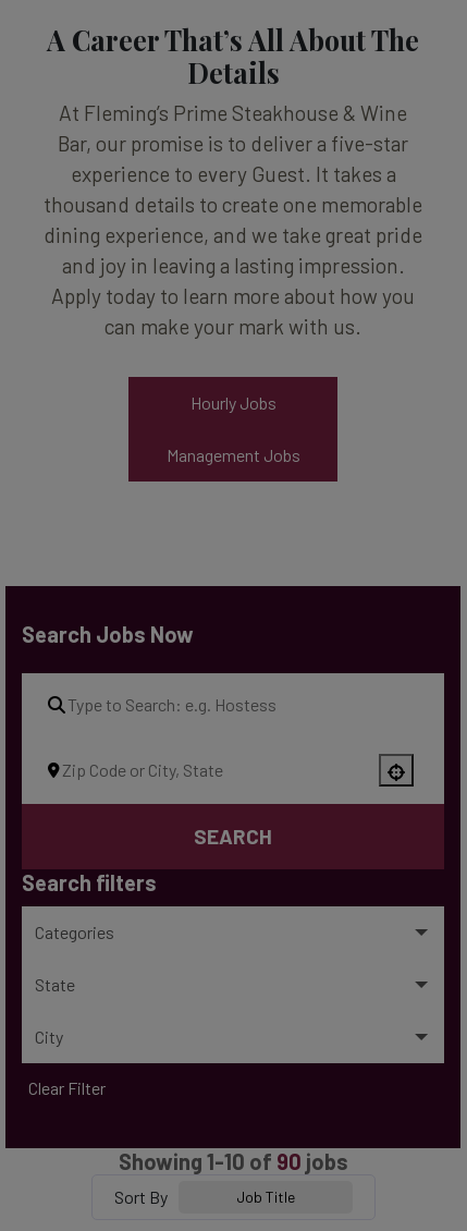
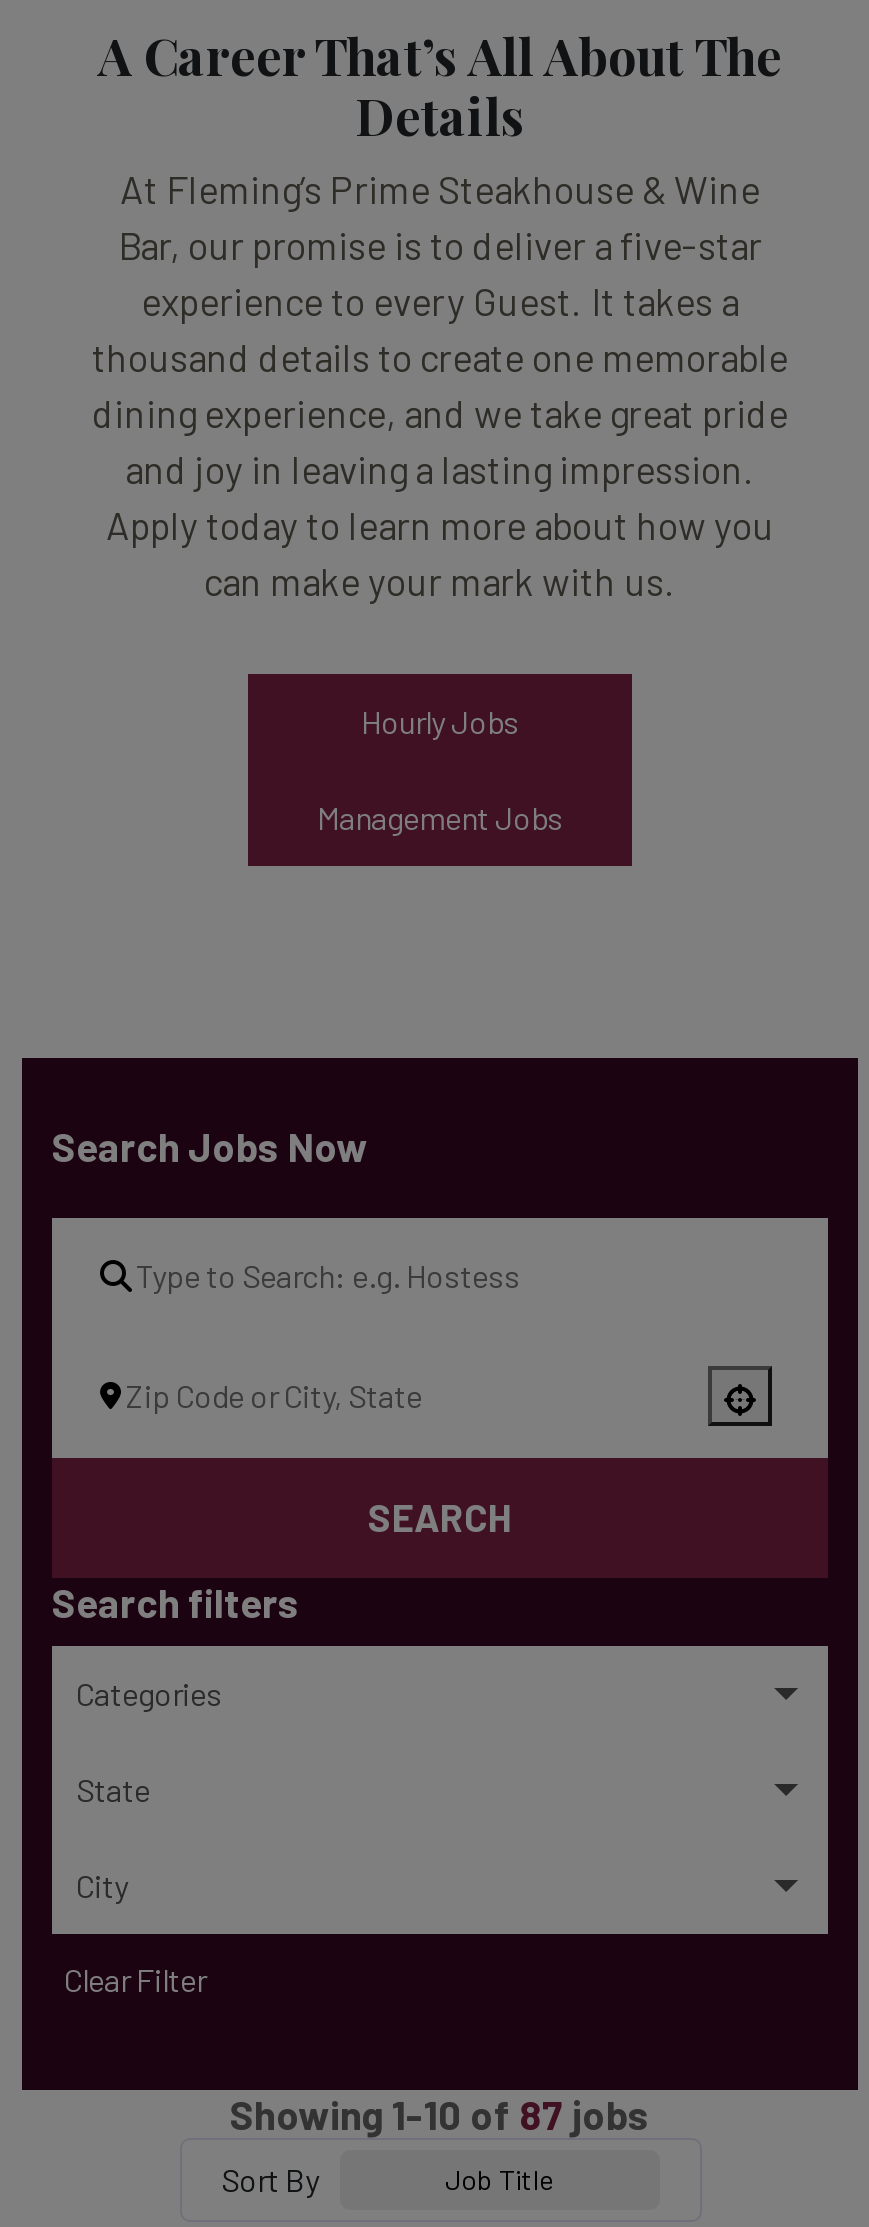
- Showing1-10of90jobs
+ Showing1-10of87jobs
